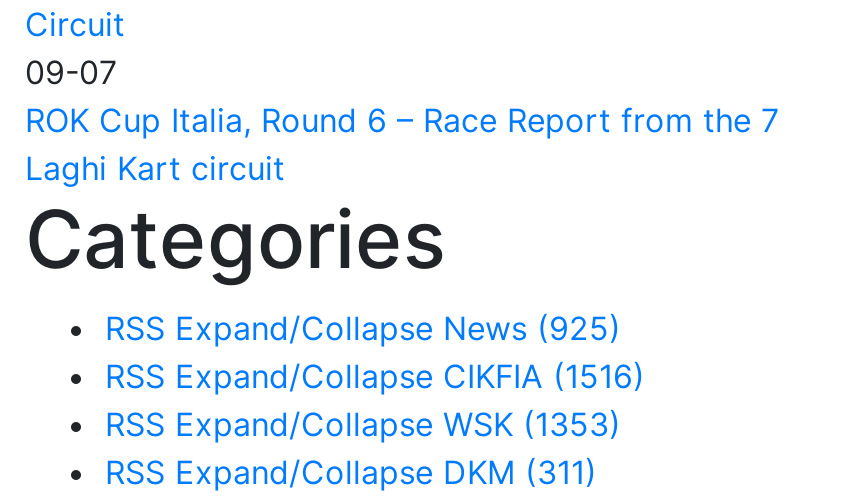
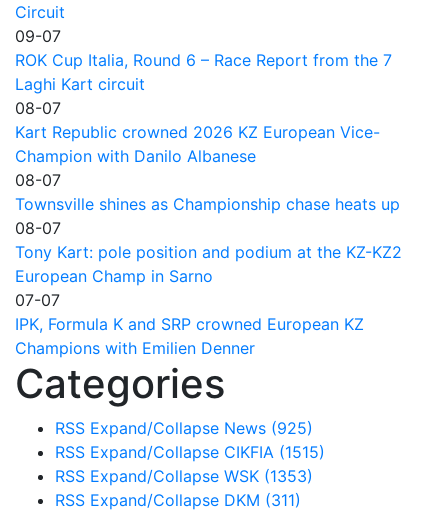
+ 08-07
+ Kart Republic crowned 2026 KZ European Vice-
+ Champion with Danilo Albanese
+ 08-07
+ Townsville shines as Championship chase heats up
+ 08-07
+ Tony Kart: pole position and podium at the KZ-KZ2
+ European Champ in Sarno
+ 07-07
+ IPK, Formula K and SRP crowned European KZ
+ Champions with Emilien Denner

- RSS Expand/Collapse CIKFIA (1516)
+ RSS Expand/Collapse CIKFIA (1515)
